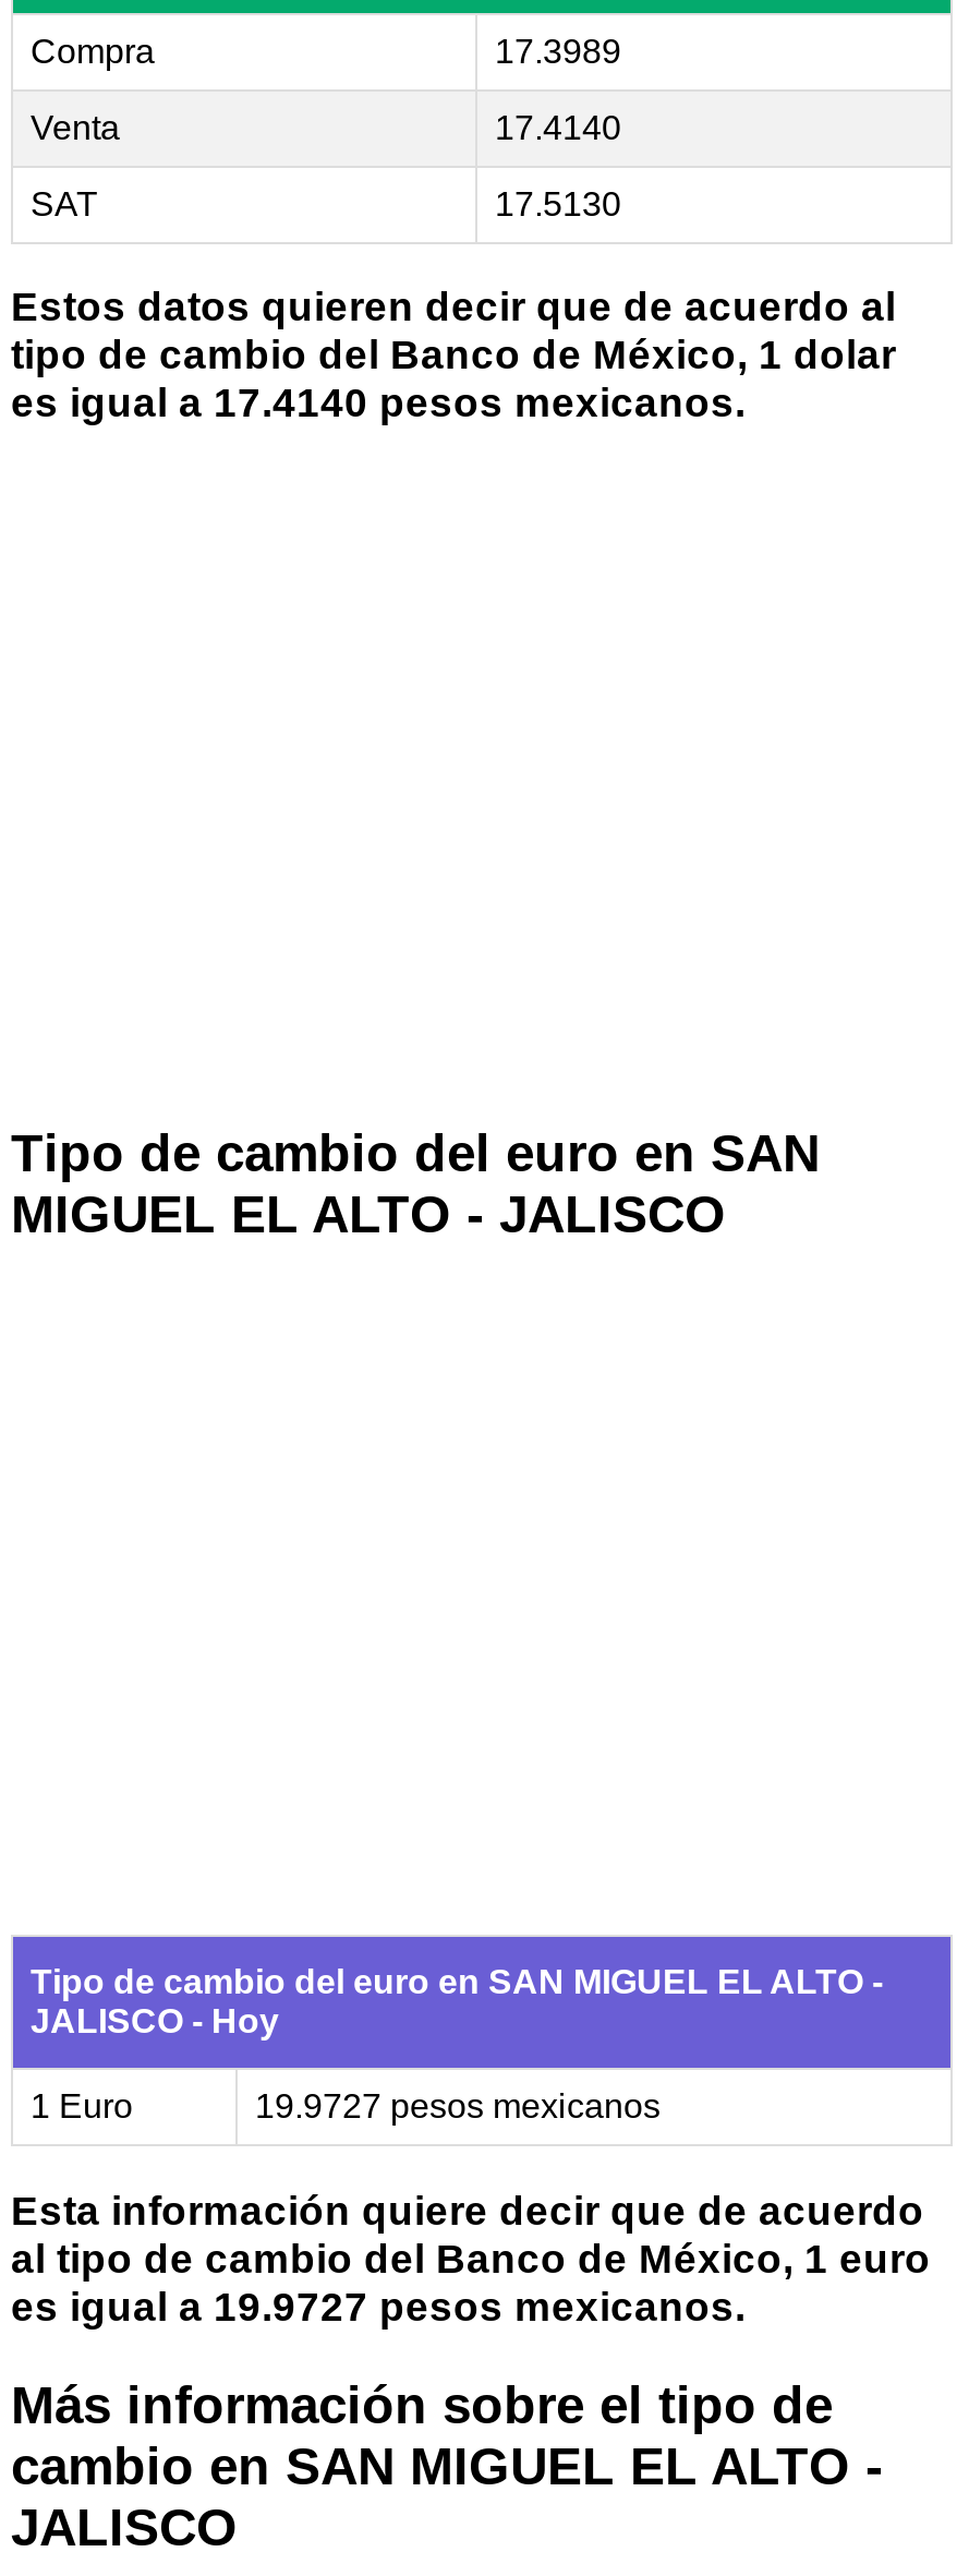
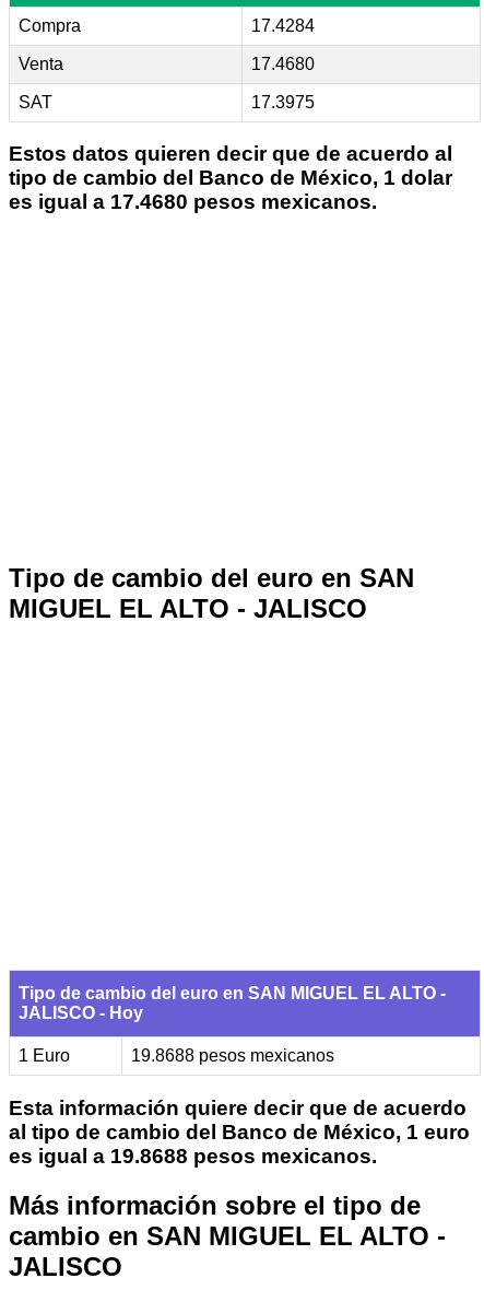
- 17.3989
+ 17.4284

- 17.4140
+ 17.4680

- 17.5130
+ 17.3975

- es igual a 17.4140 pesos mexicanos.
+ es igual a 17.4680 pesos mexicanos.

- 19.9727 pesos mexicanos
+ 19.8688 pesos mexicanos

- es igual a 19.9727 pesos mexicanos.
+ es igual a 19.8688 pesos mexicanos.
